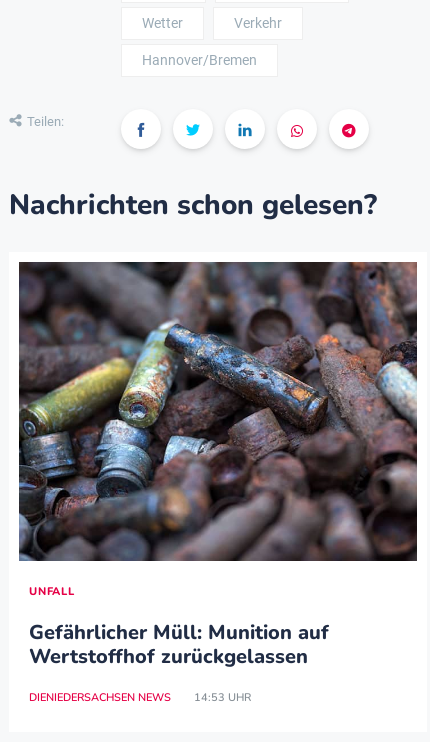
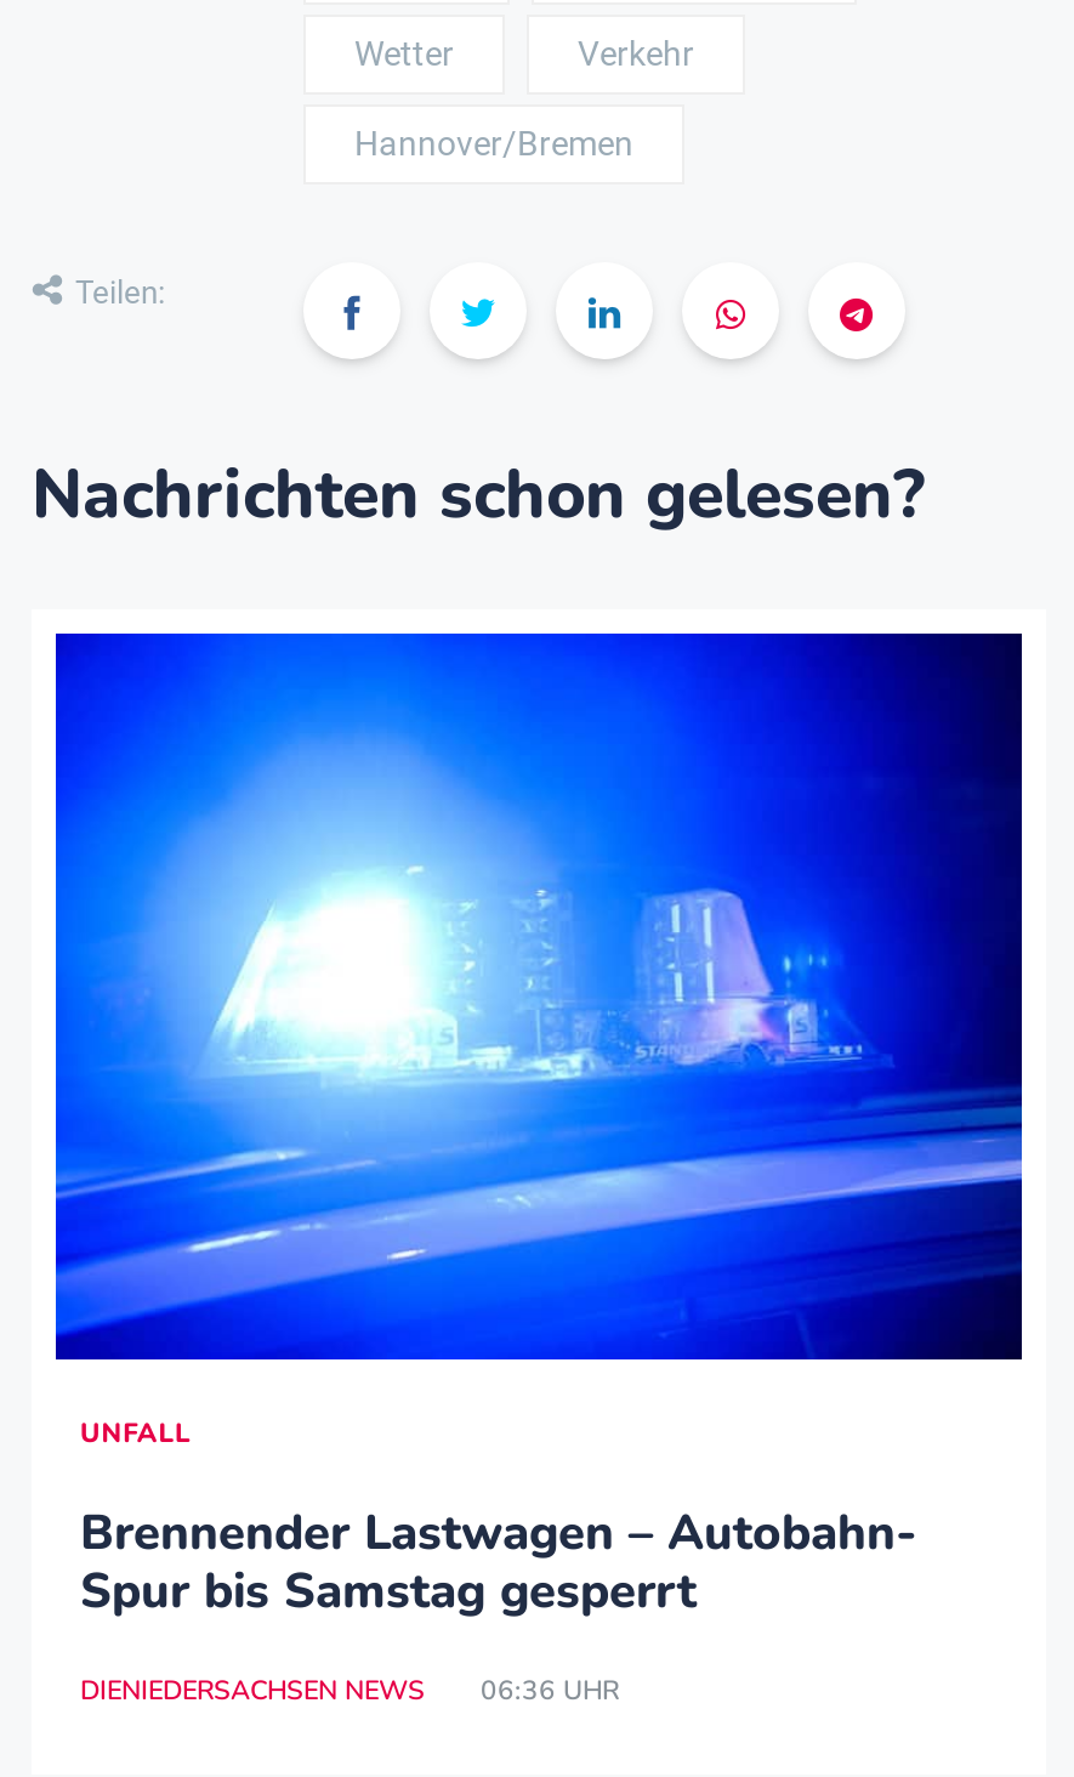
- [image]
+ [image]

- Gefährlicher Müll: Munition auf
- Wertstoffhof zurückgelassen
+ Brennender Lastwagen – Autobahn-
+ Spur bis Samstag gesperrt

- DIENIEDERSACHSEN NEWS 14:53 UHR
+ DIENIEDERSACHSEN NEWS 06:36 UHR
